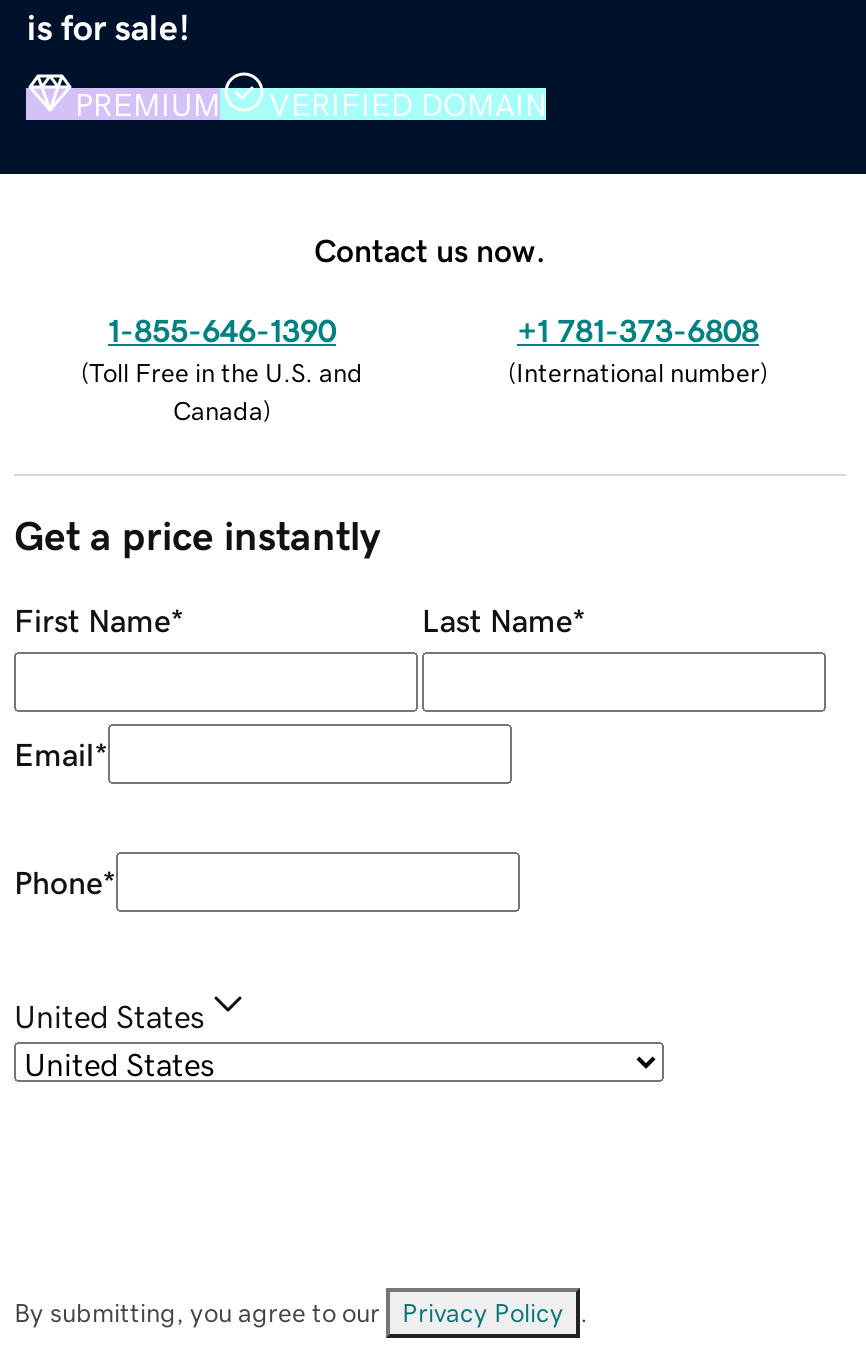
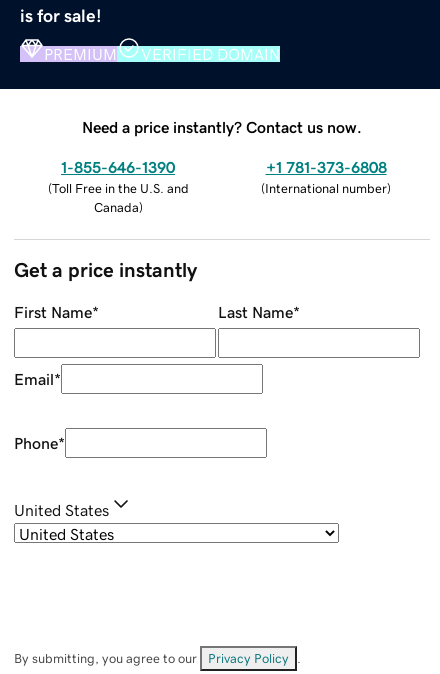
- Contact us now.
+ Need a price instantly? Contact us now.
